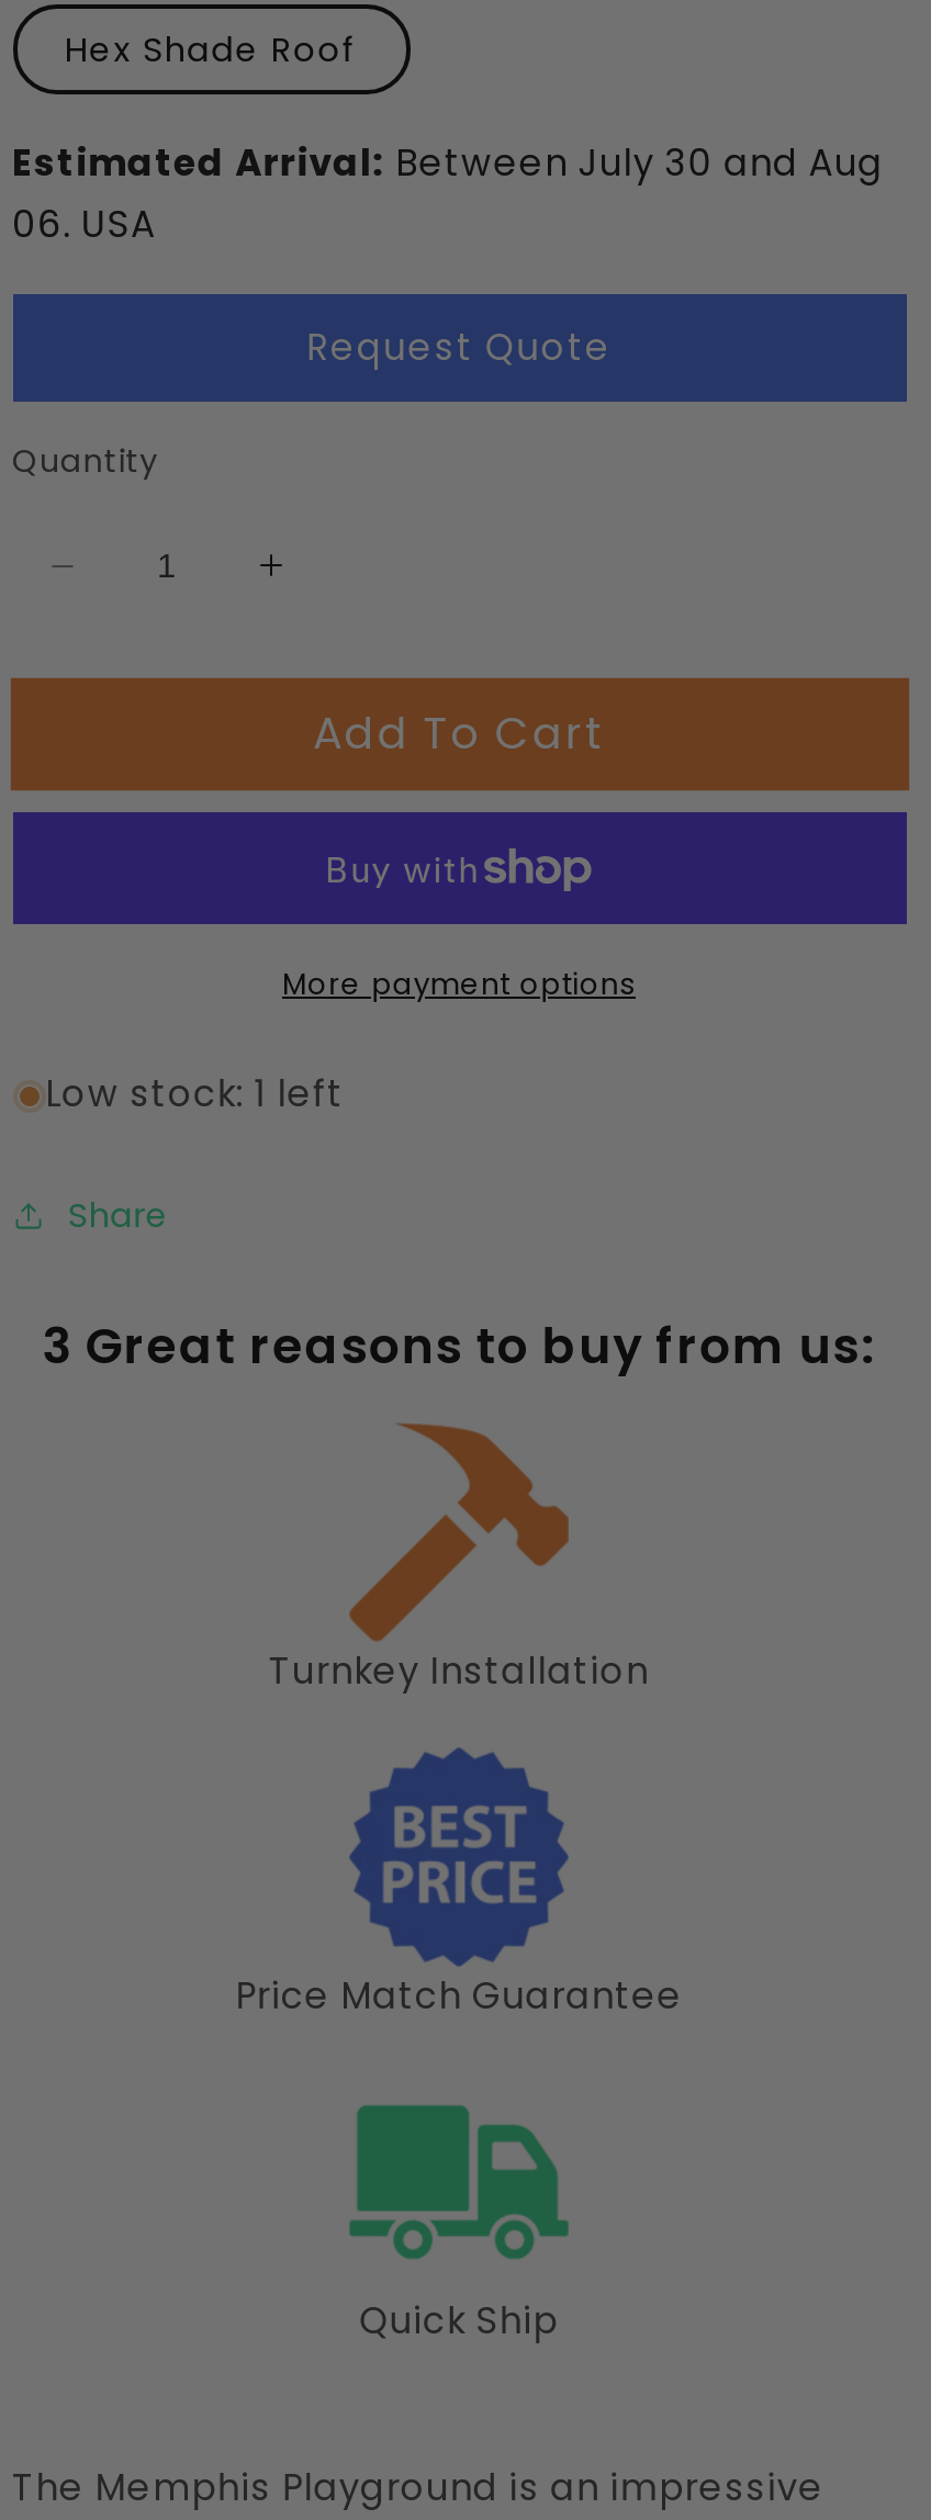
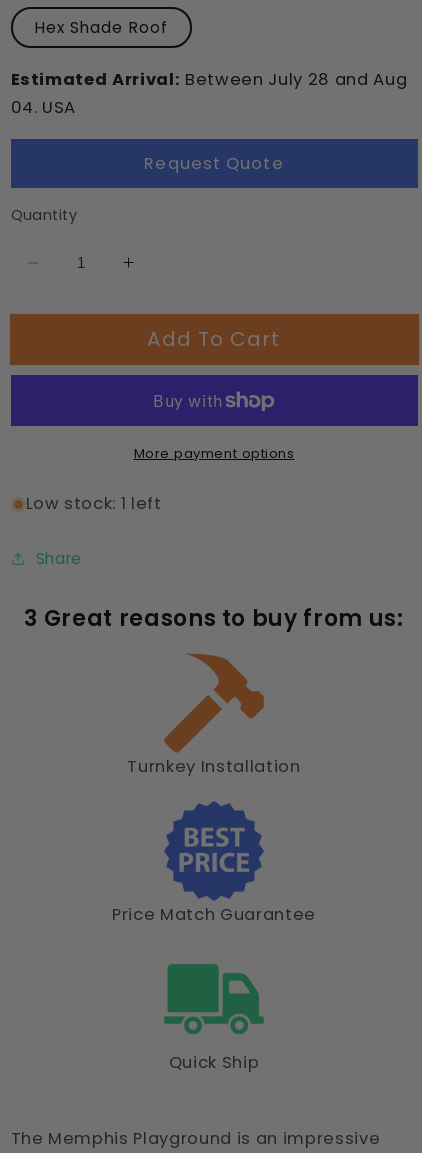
- Estimated Arrival: Between July 30 and Aug
+ Estimated Arrival: Between July 28 and Aug

- 06. USA
+ 04. USA
